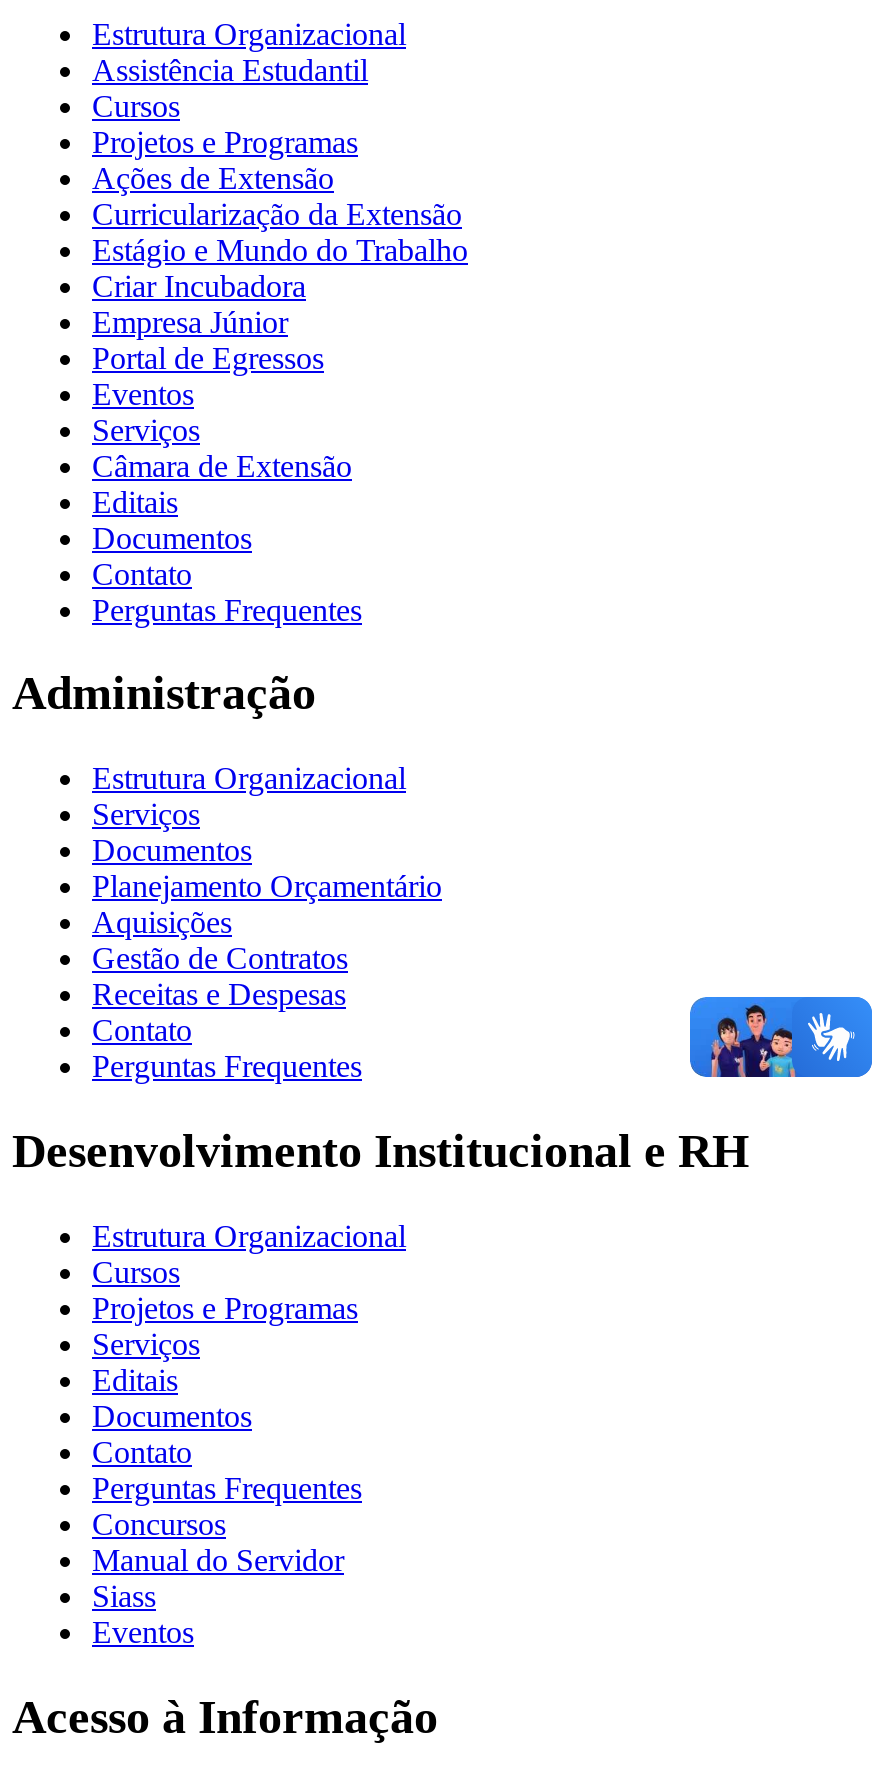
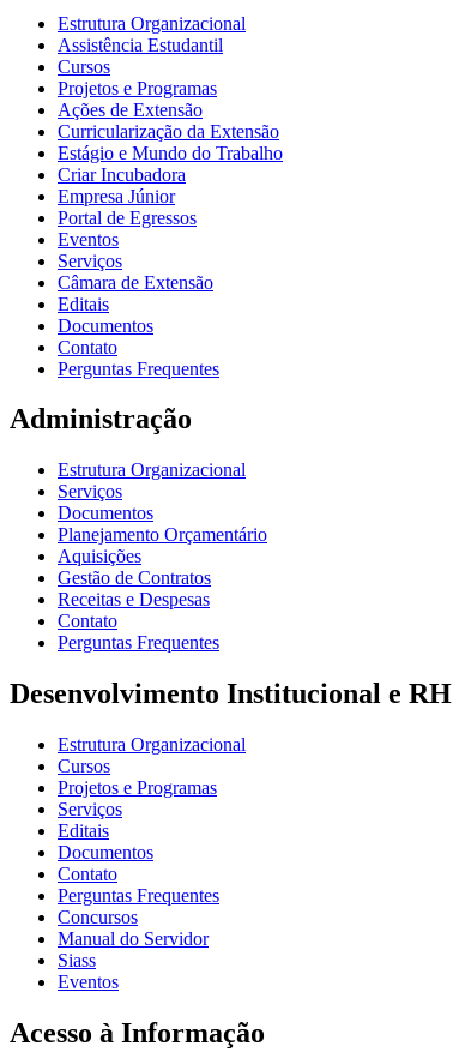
- [image]
